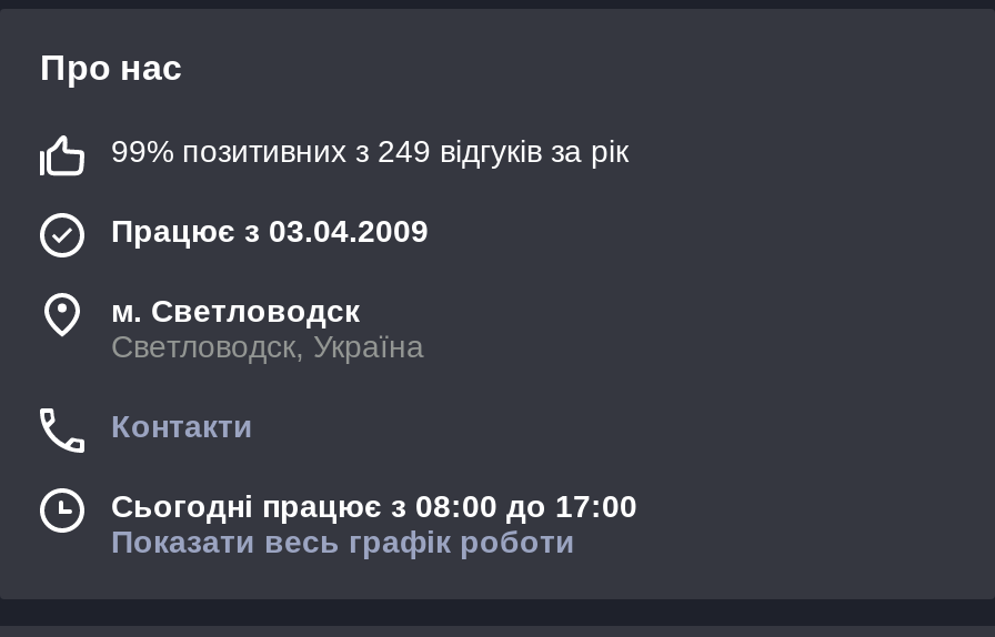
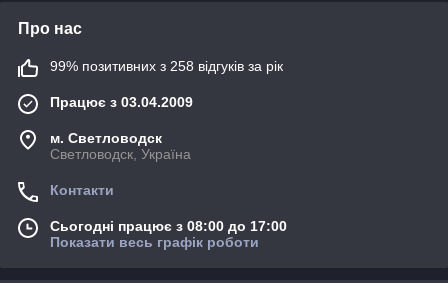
- 99% позитивних з 249 відгуків за рік
+ 99% позитивних з 258 відгуків за рік
